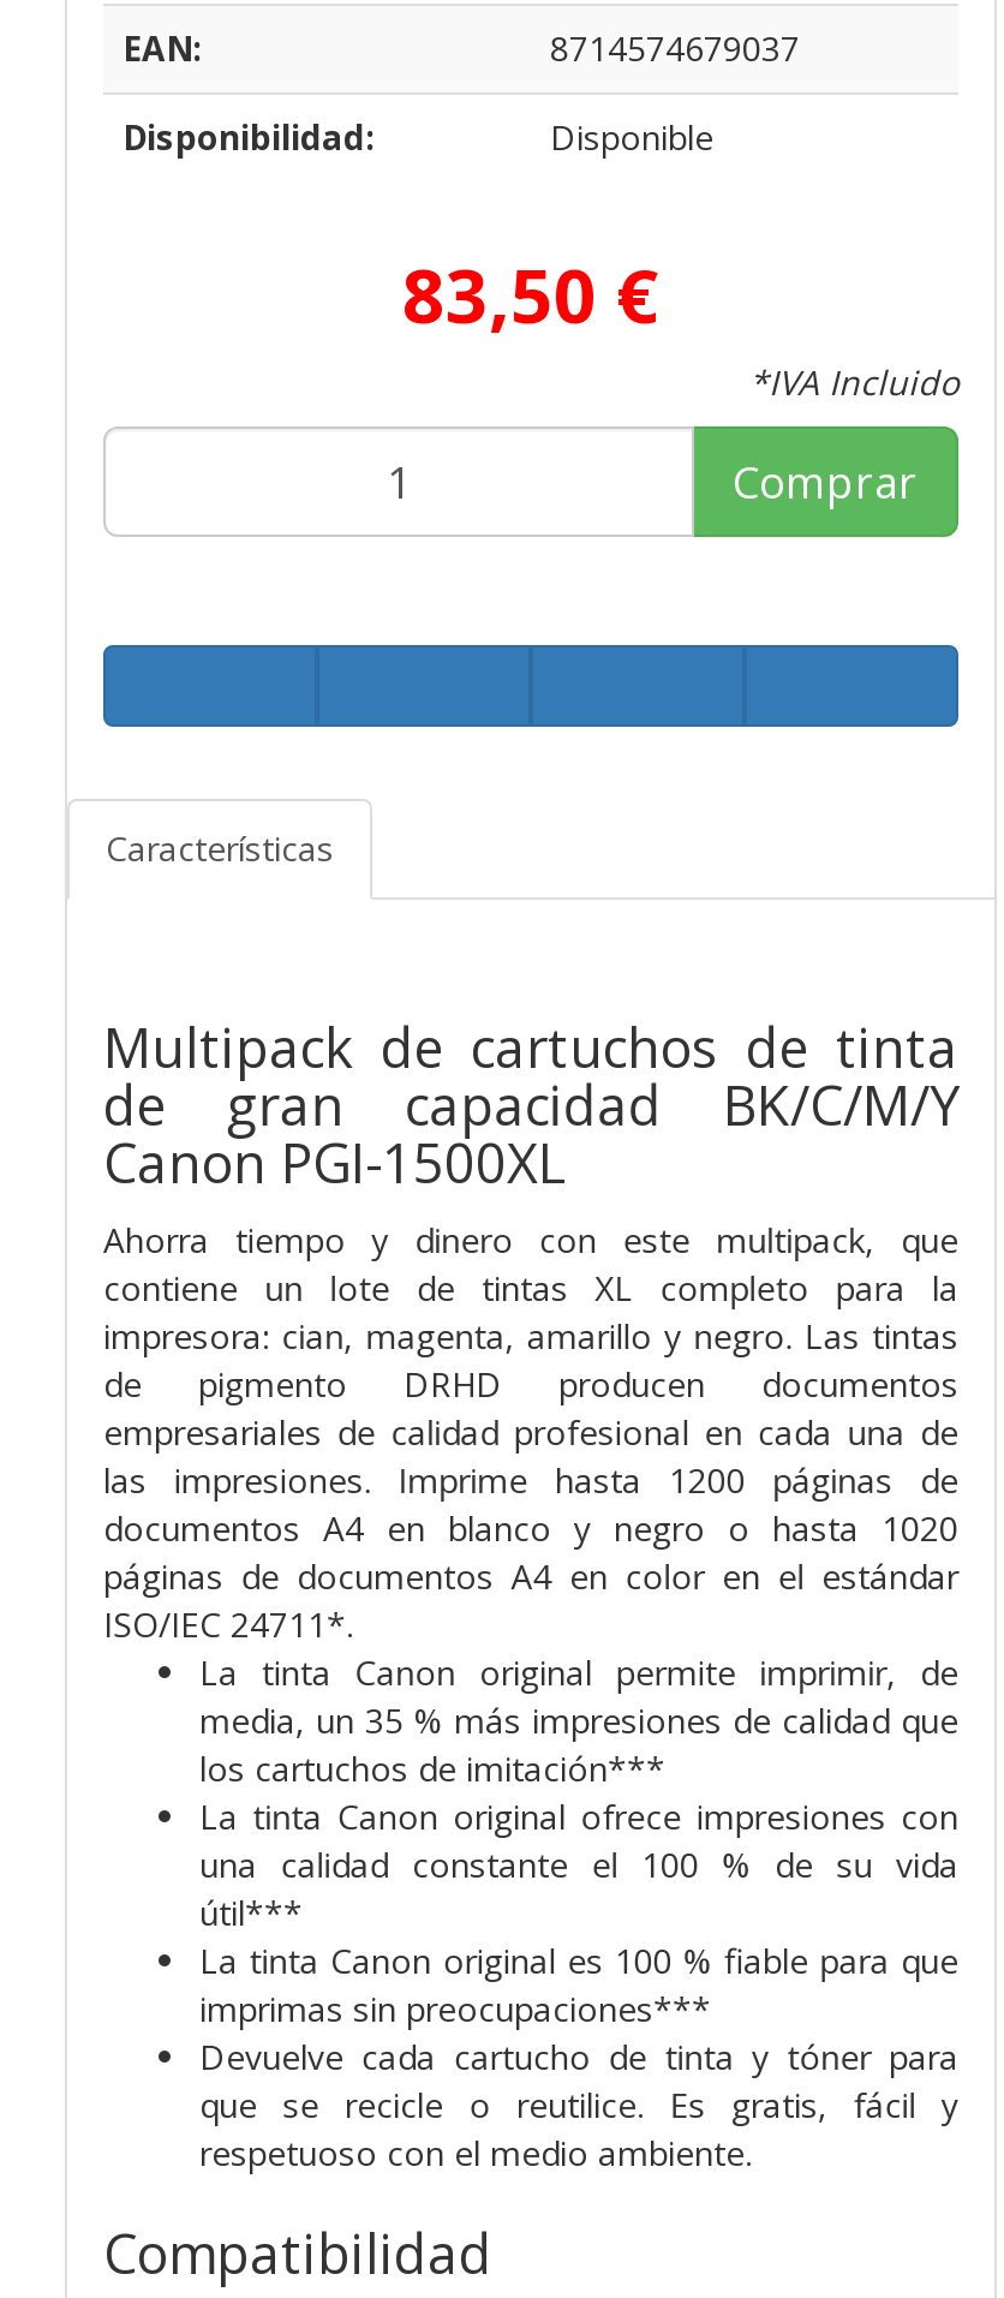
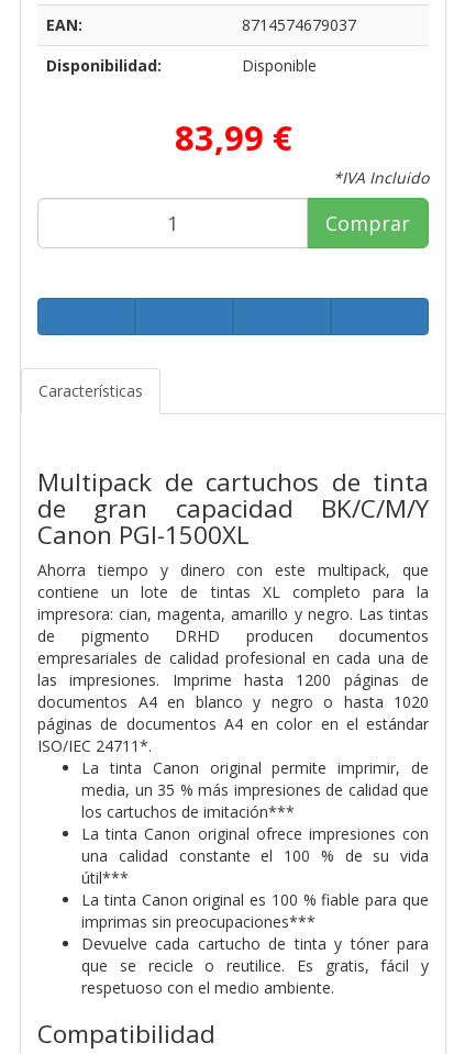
- 83,50 €
+ 83,99 €
